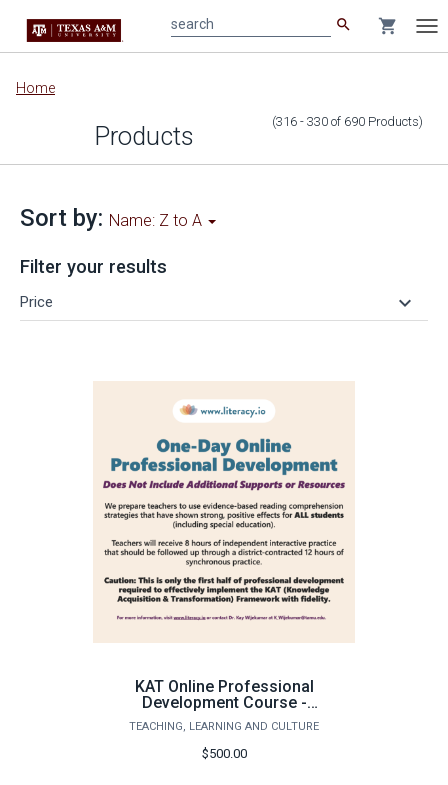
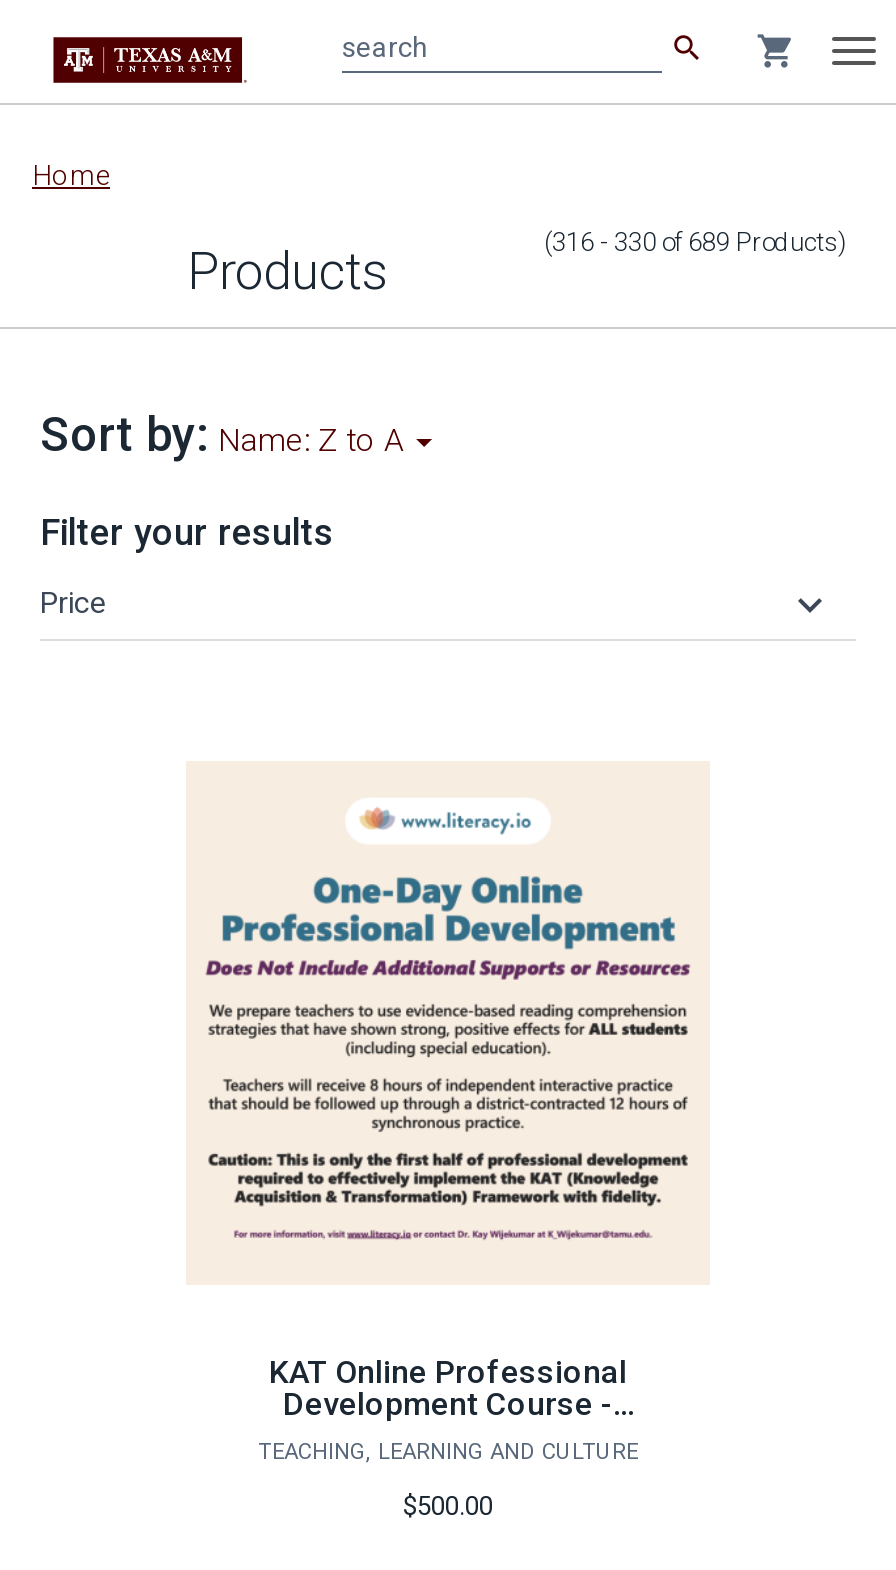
- (316 - 330 of 690 Products)
+ (316 - 330 of 689 Products)
